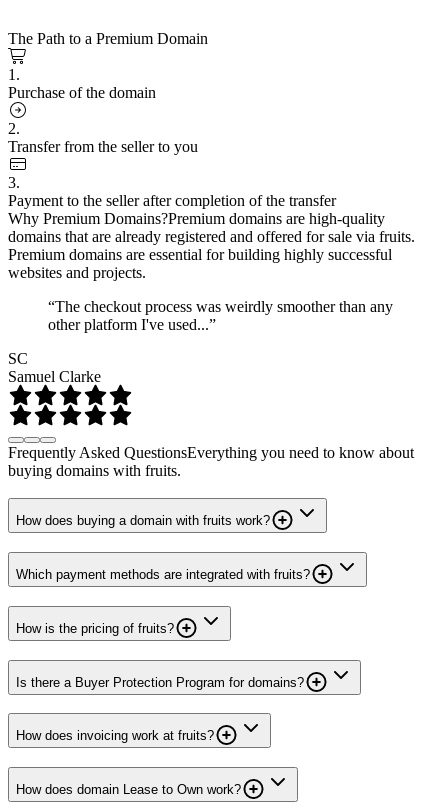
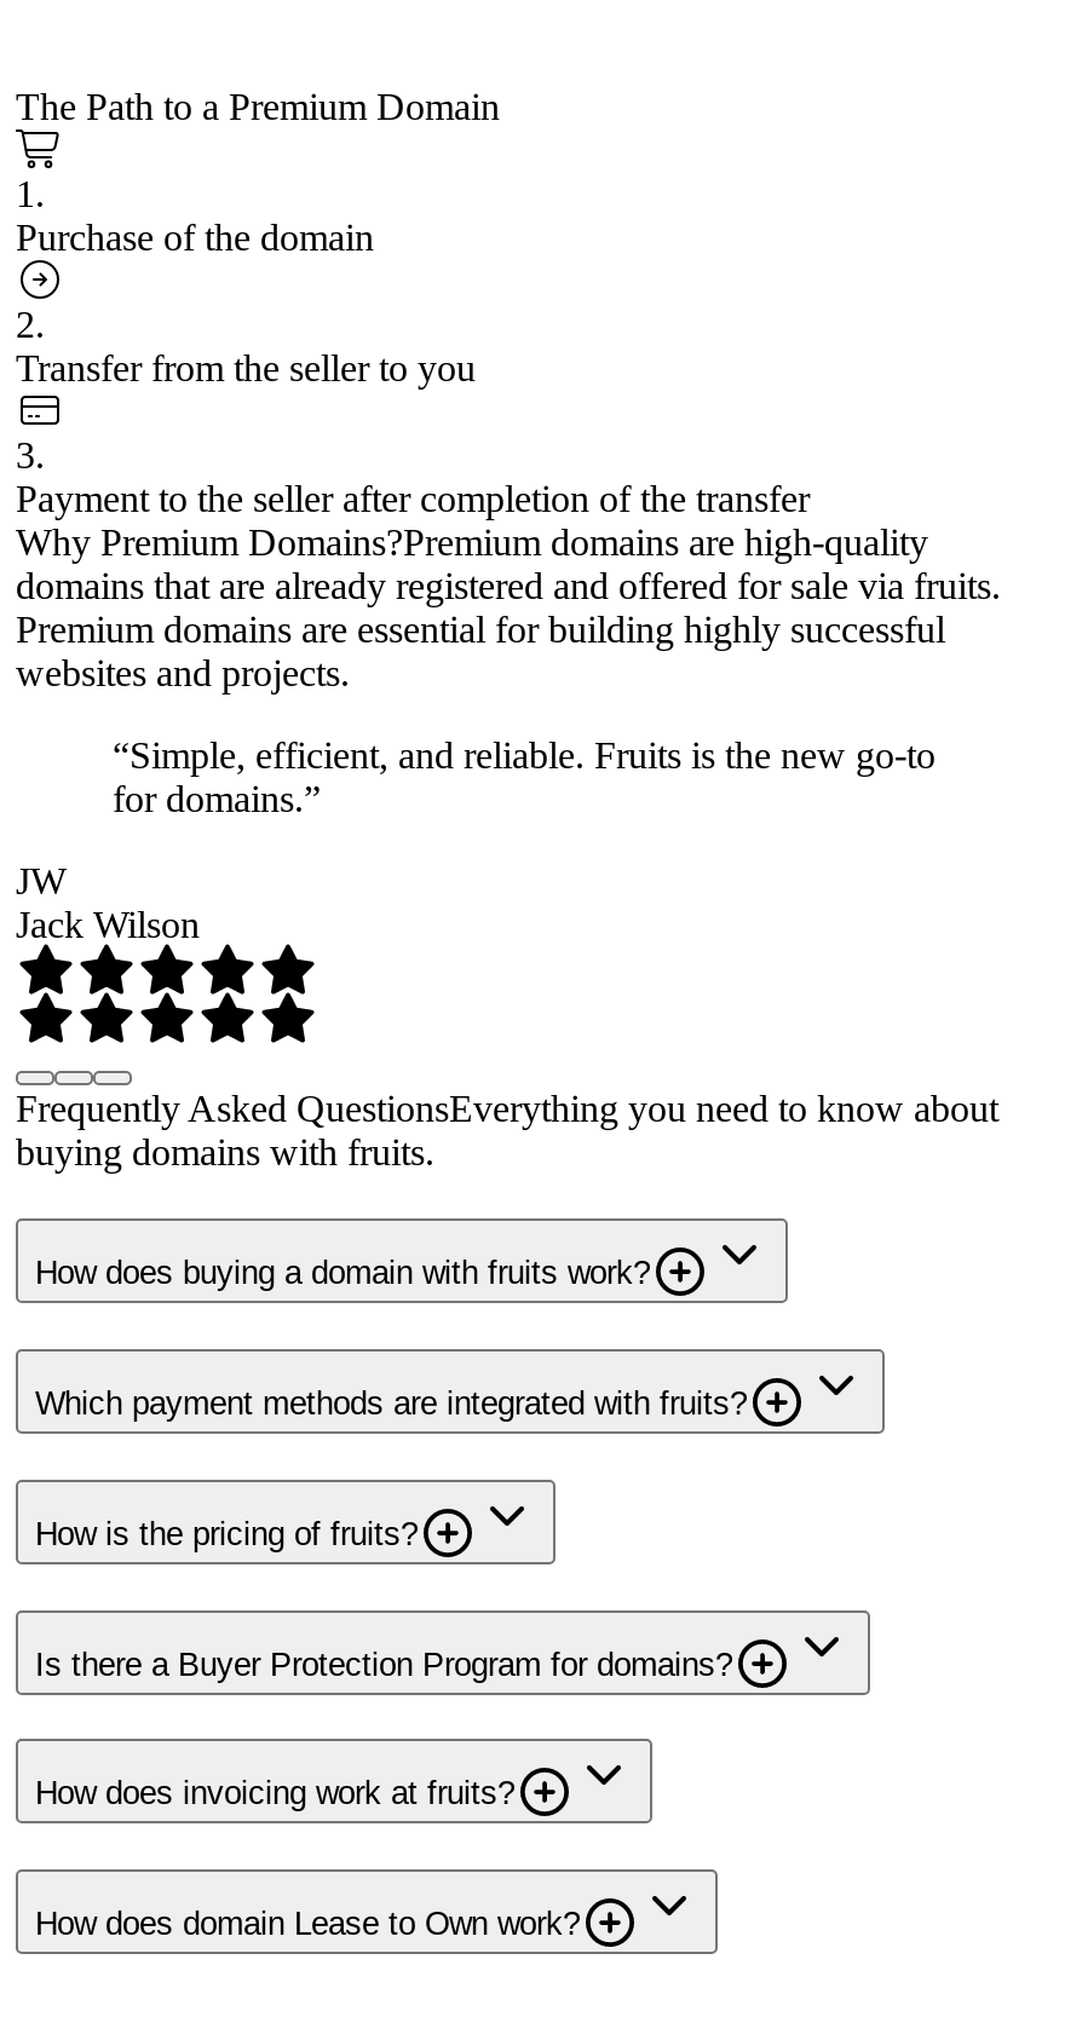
- “The checkout process was weirdly smoother than any
- other platform I've used...”
+ “Simple, efficient, and reliable. Fruits is the new go-to
+ for domains.”

- SC
- Samuel Clarke
+ JW
+ Jack Wilson
